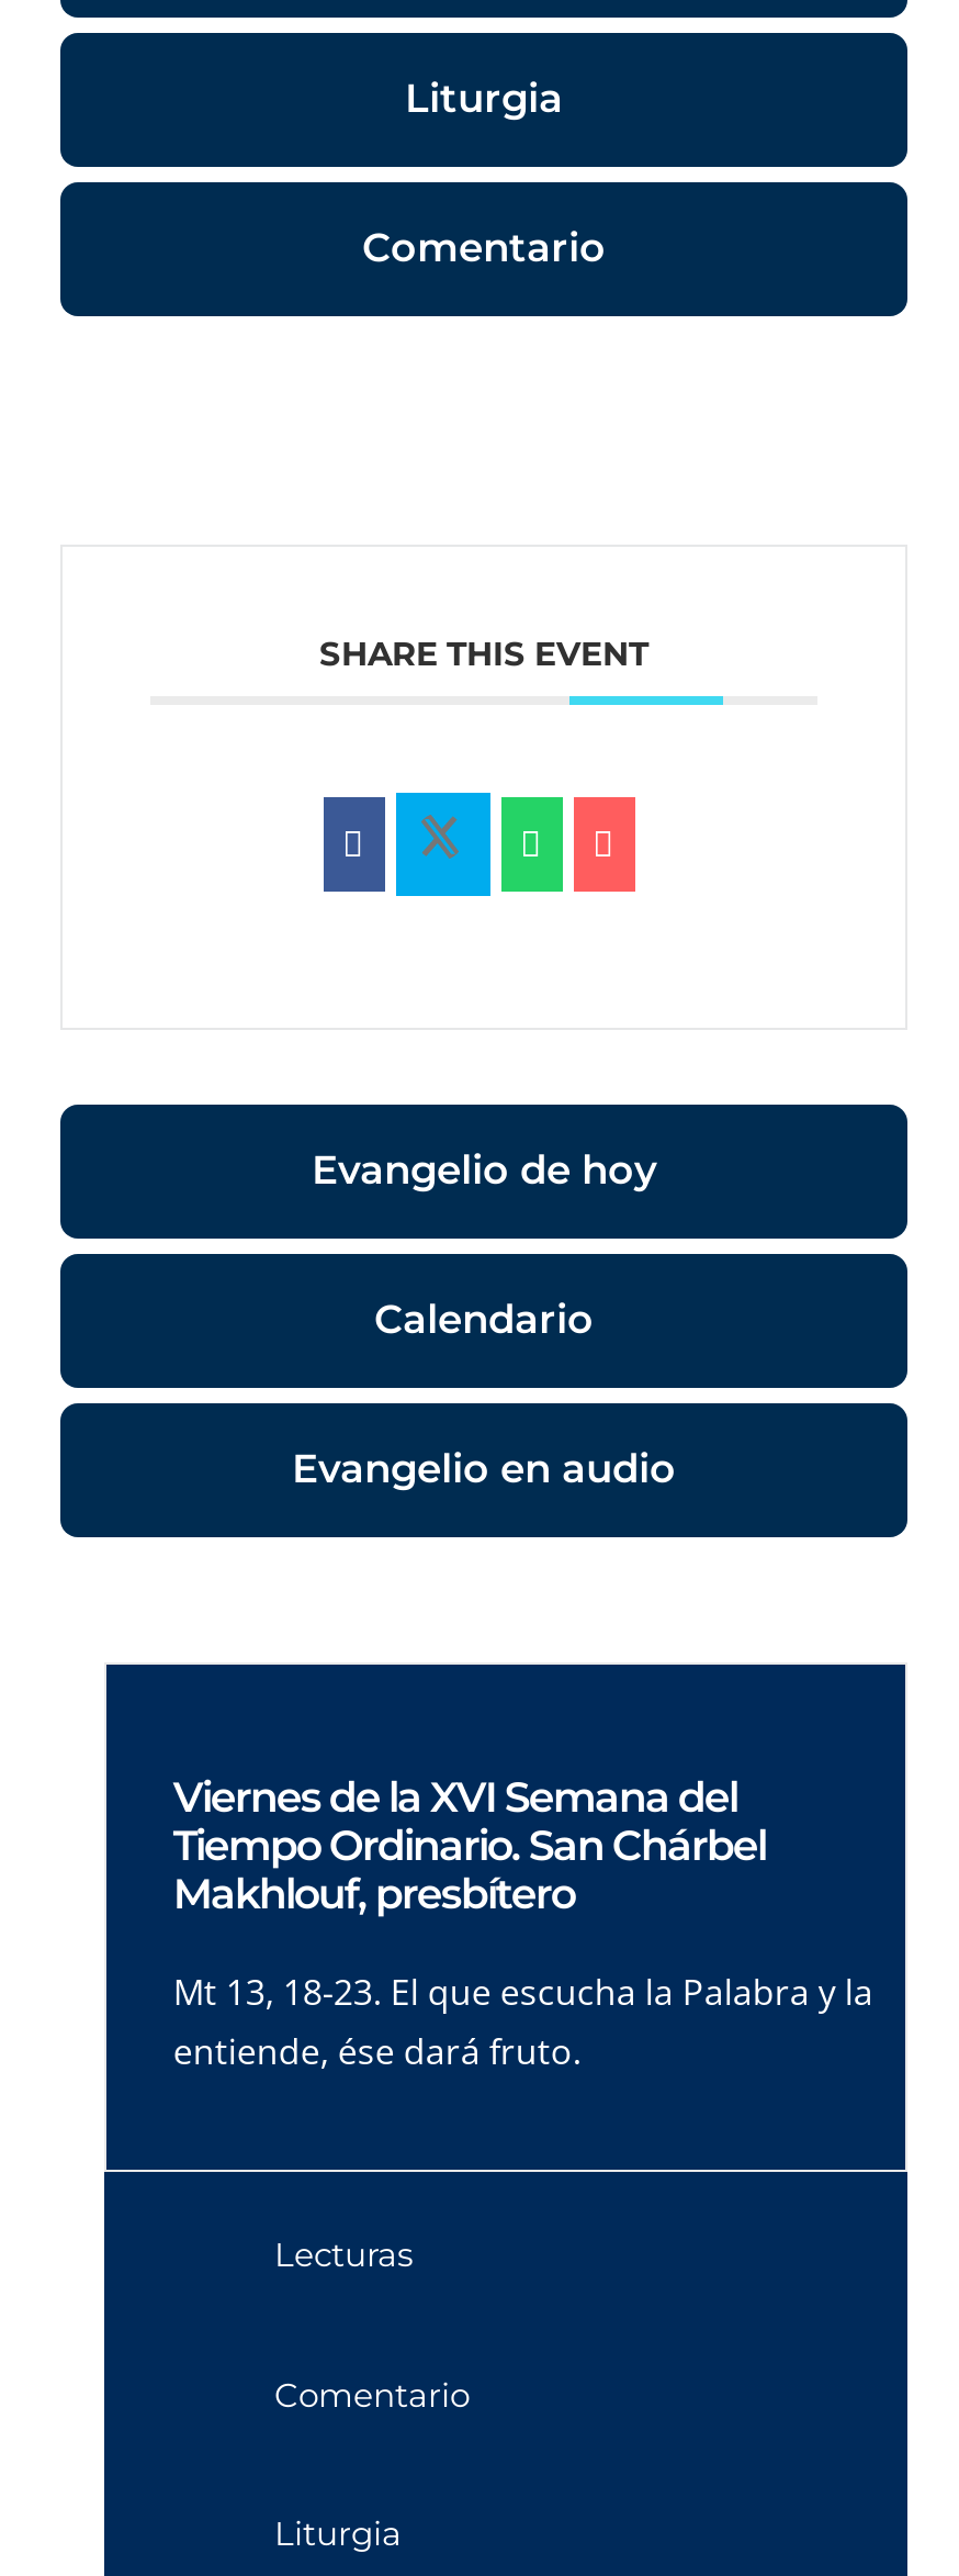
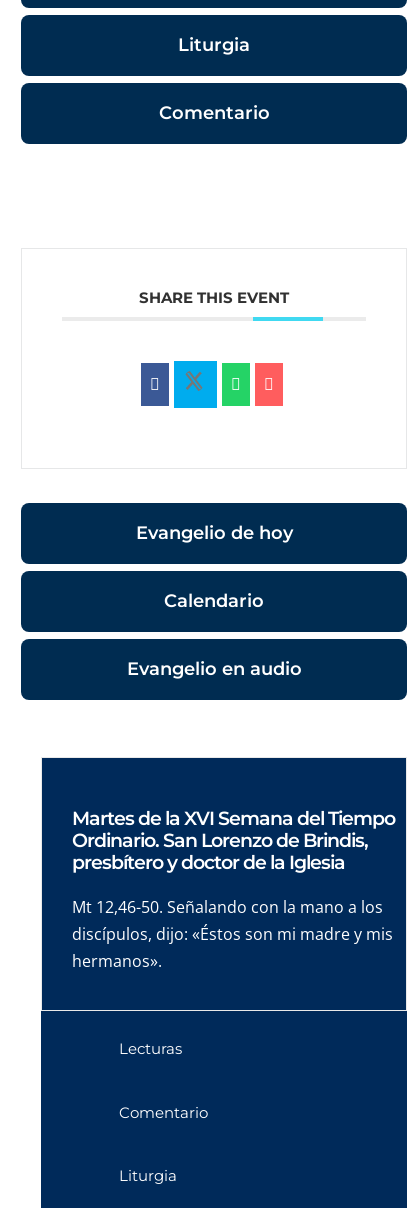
- Viernes de la XVI Semana del
- Tiempo Ordinario. San Chárbel
- Makhlouf, presbítero
+ Martes de la XVI Semana del Tiempo
+ Ordinario. San Lorenzo de Brindis,
+ presbítero y doctor de la Iglesia

- Mt 13, 18-23. El que escucha la Palabra y la
- entiende, ése dará fruto.
+ Mt 12,46-50. Señalando con la mano a los
+ discípulos, dijo: «Éstos son mi madre y mis
+ hermanos».
